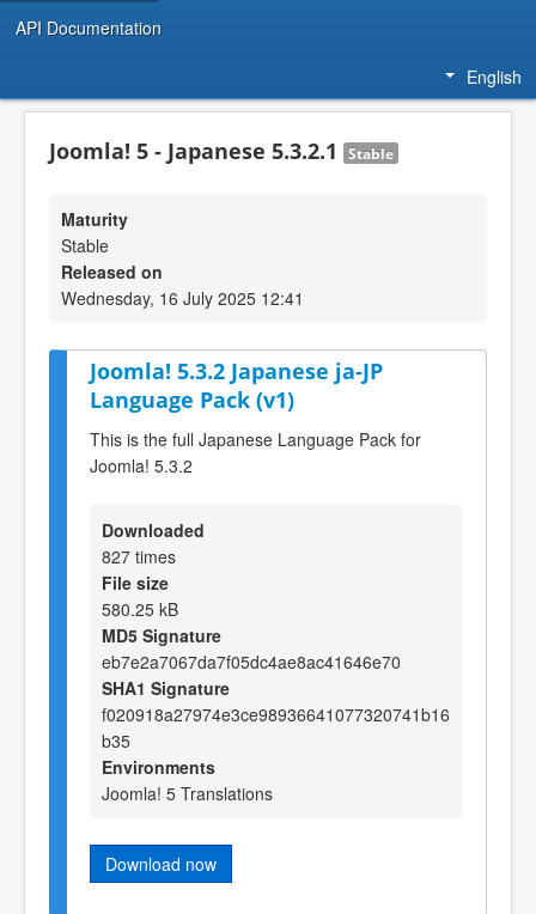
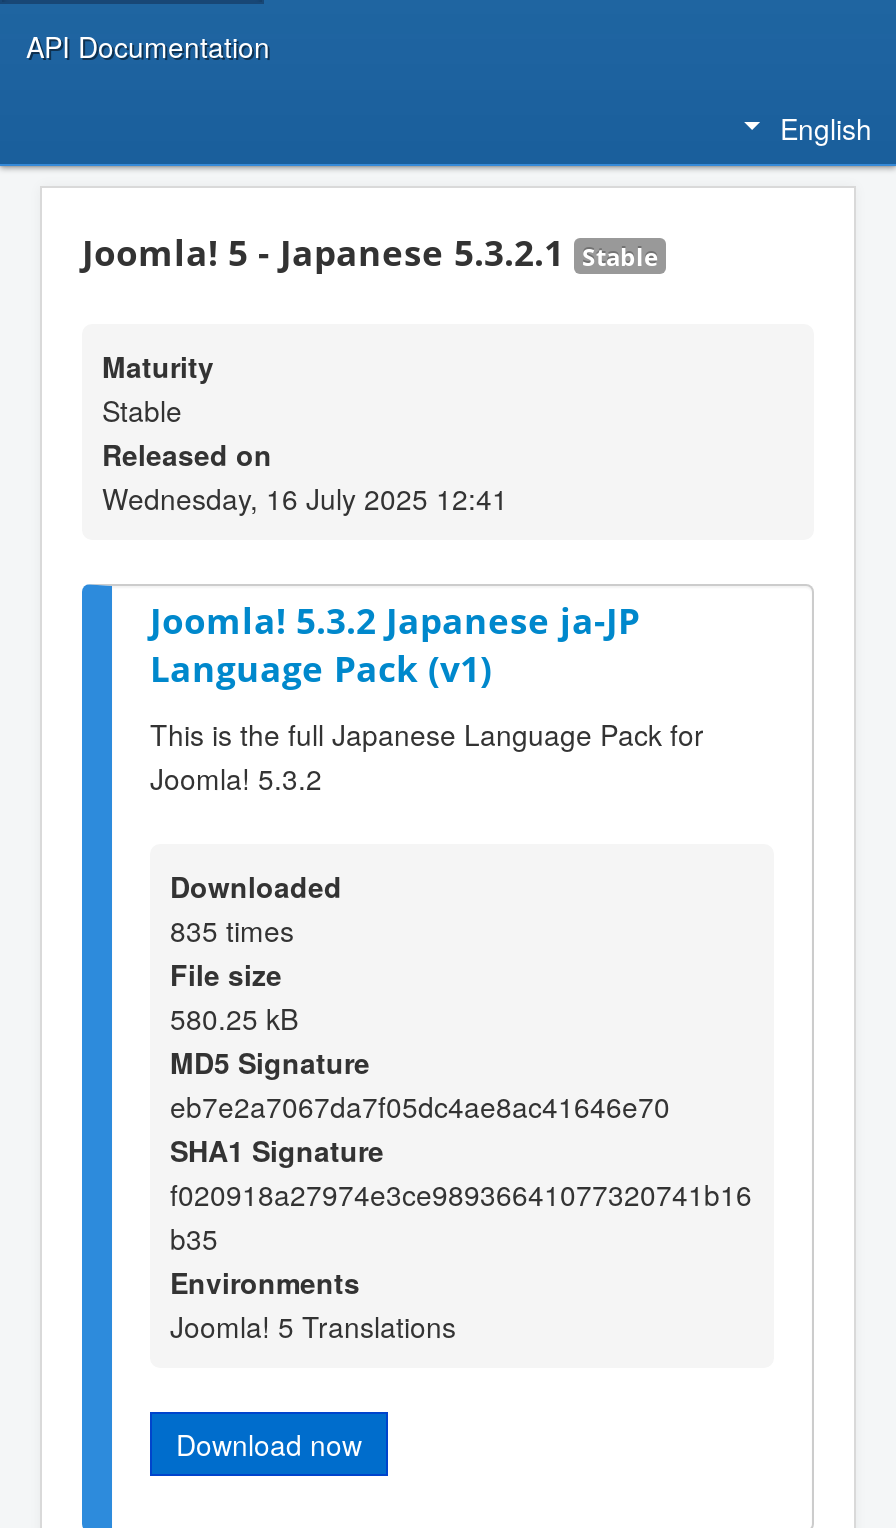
- 827 times
+ 835 times
